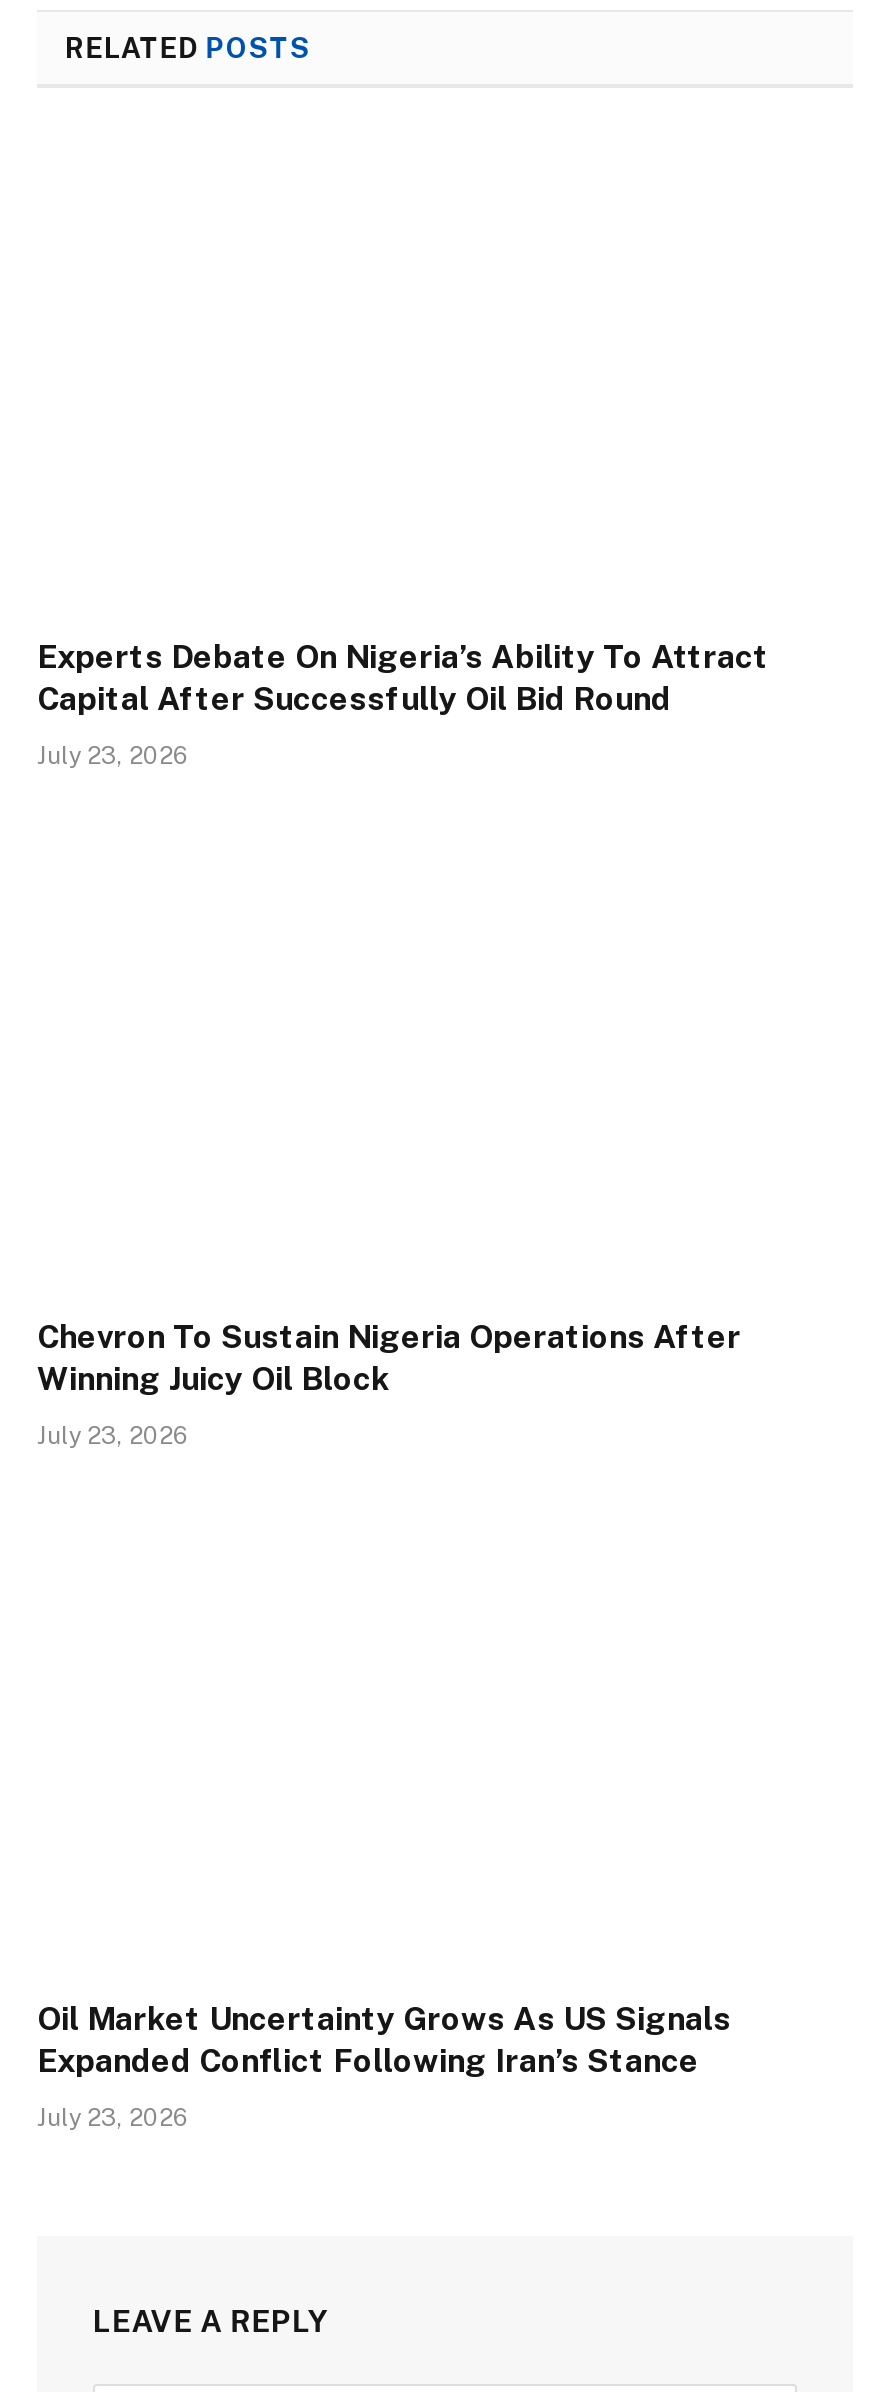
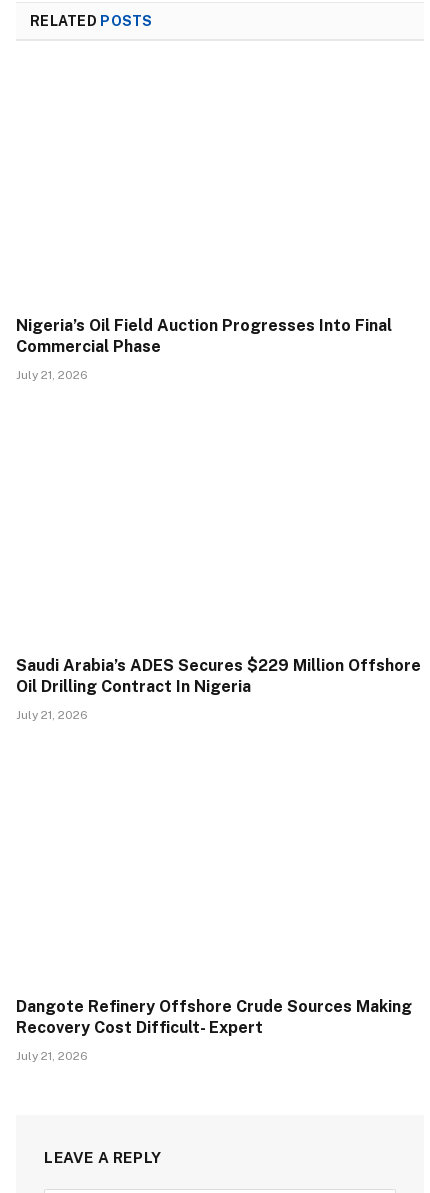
- Experts Debate On Nigeria’s Ability To Attract
- Capital After Successfully Oil Bid Round
+ Nigeria’s Oil Field Auction Progresses Into Final
+ Commercial Phase

- July 23, 2026
+ July 21, 2026

- Chevron To Sustain Nigeria Operations After
- Winning Juicy Oil Block
+ Saudi Arabia’s ADES Secures $229 Million Offshore
+ Oil Drilling Contract In Nigeria

- July 23, 2026
+ July 21, 2026

- Oil Market Uncertainty Grows As US Signals
- Expanded Conflict Following Iran’s Stance
+ Dangote Refinery Offshore Crude Sources Making
+ Recovery Cost Difficult- Expert

- July 23, 2026
+ July 21, 2026
